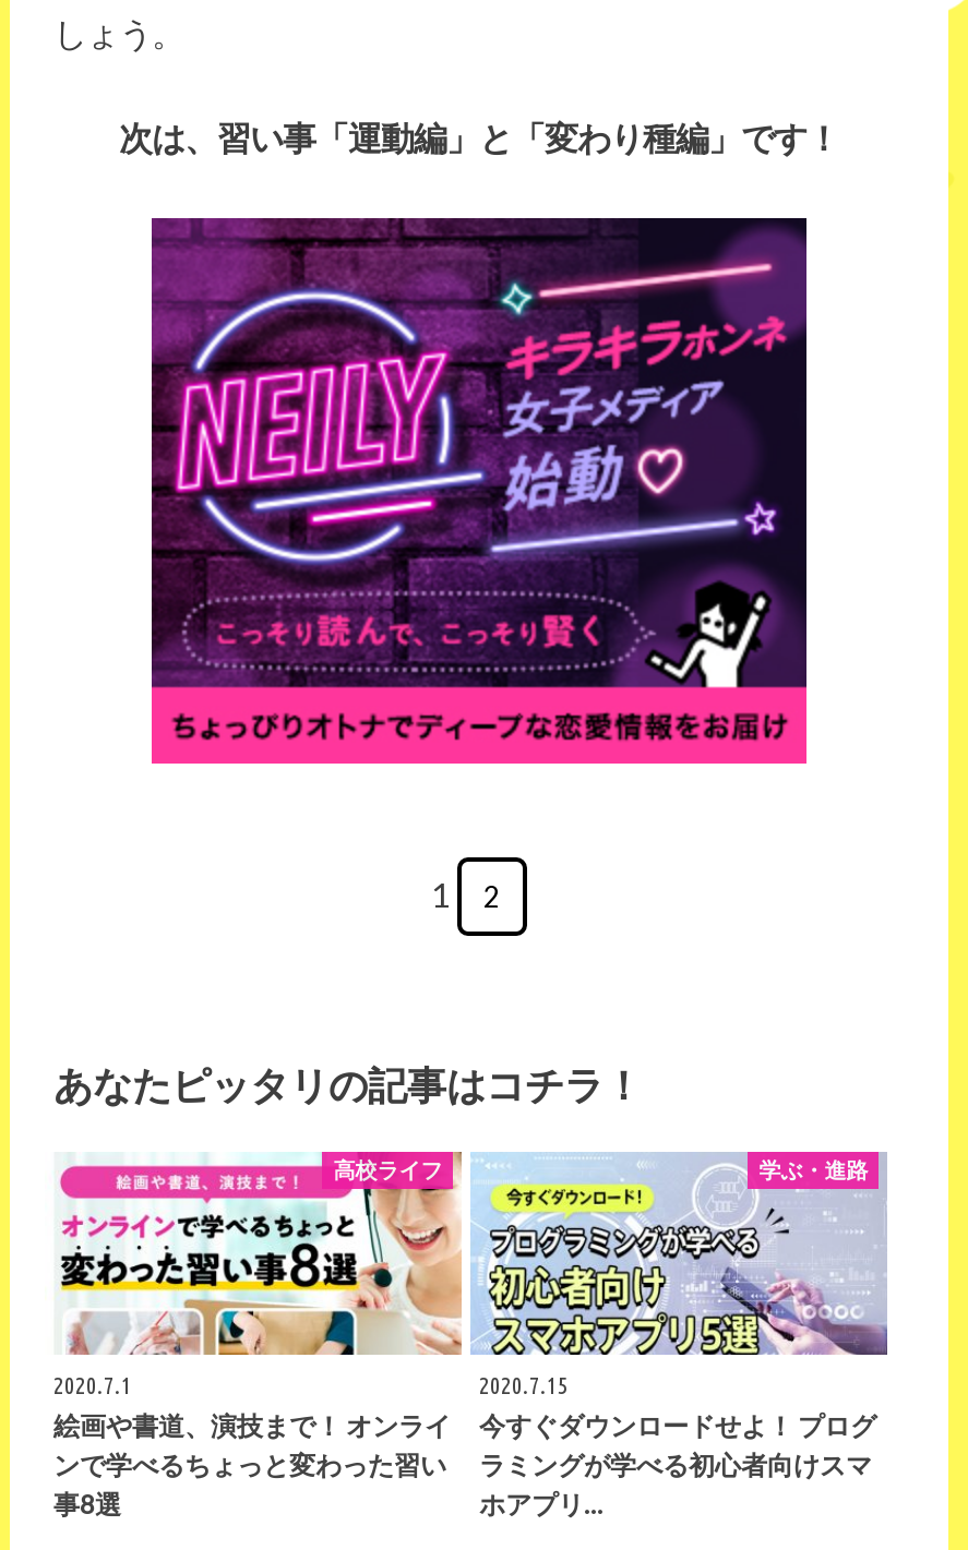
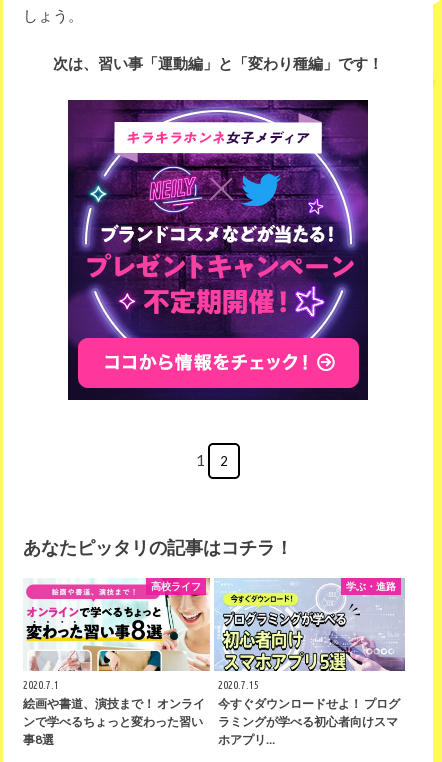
- [image]
+ [image]
